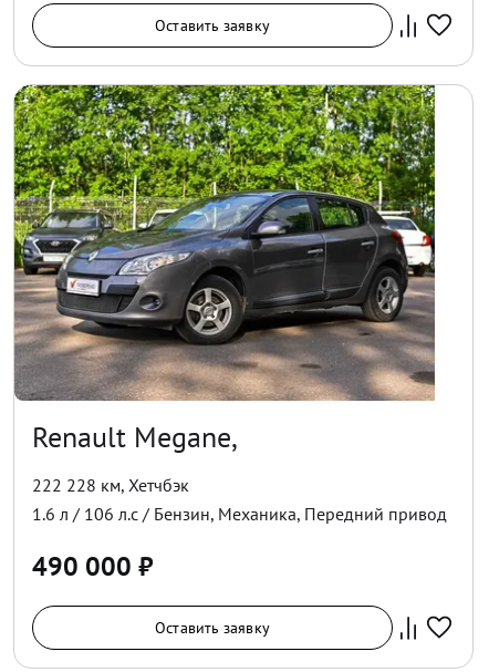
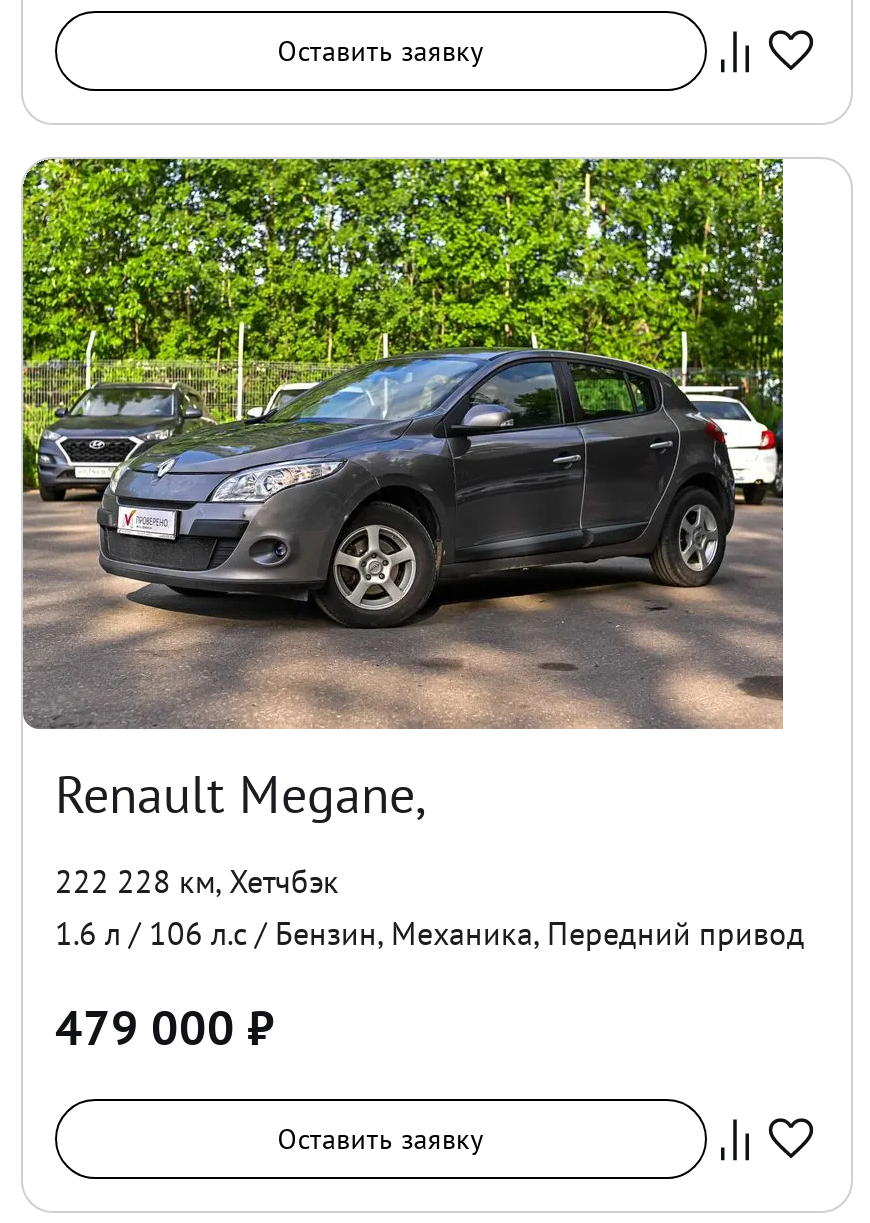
- 490 000 ₽
+ 479 000 ₽
